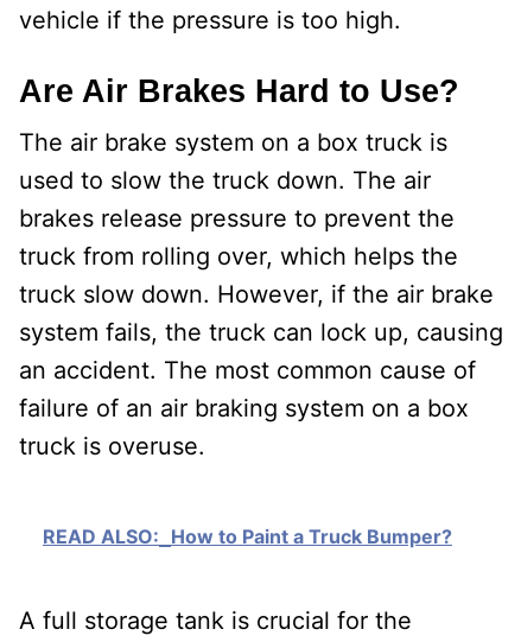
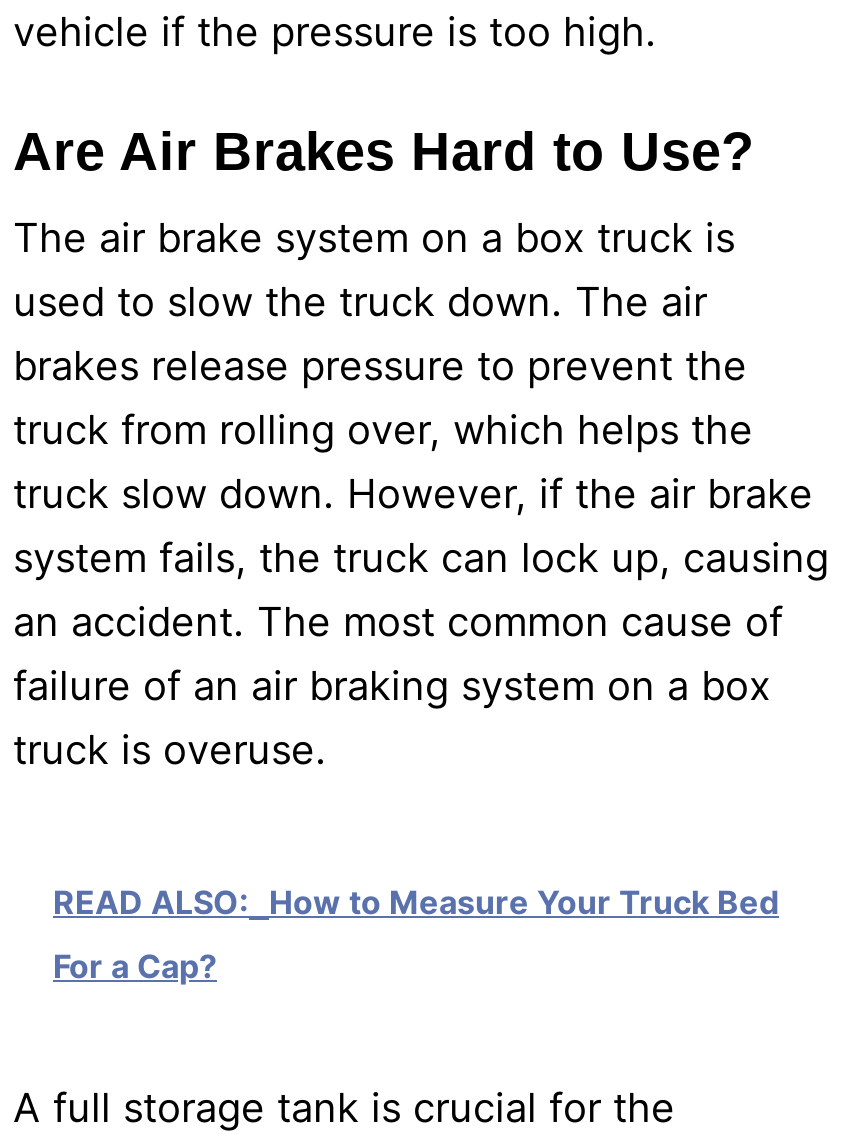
- READ ALSO: How to Paint a Truck Bumper?
+ READ ALSO: How to Measure Your Truck Bed
+ For a Cap?
